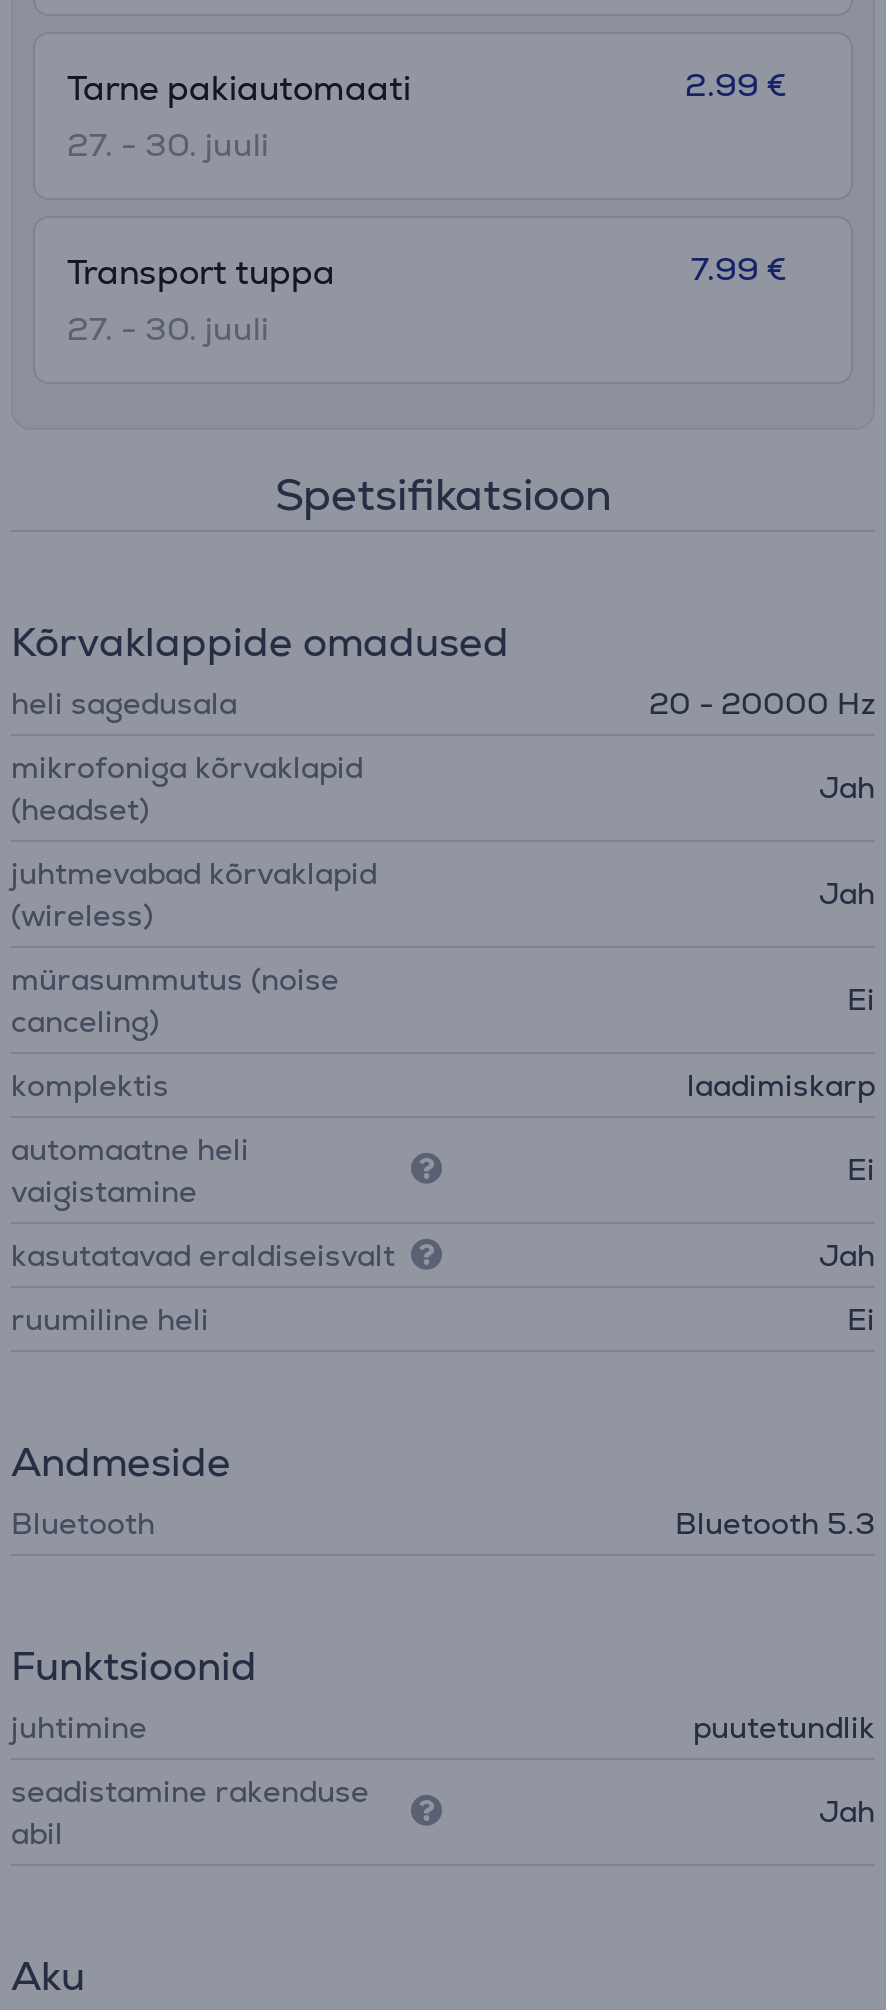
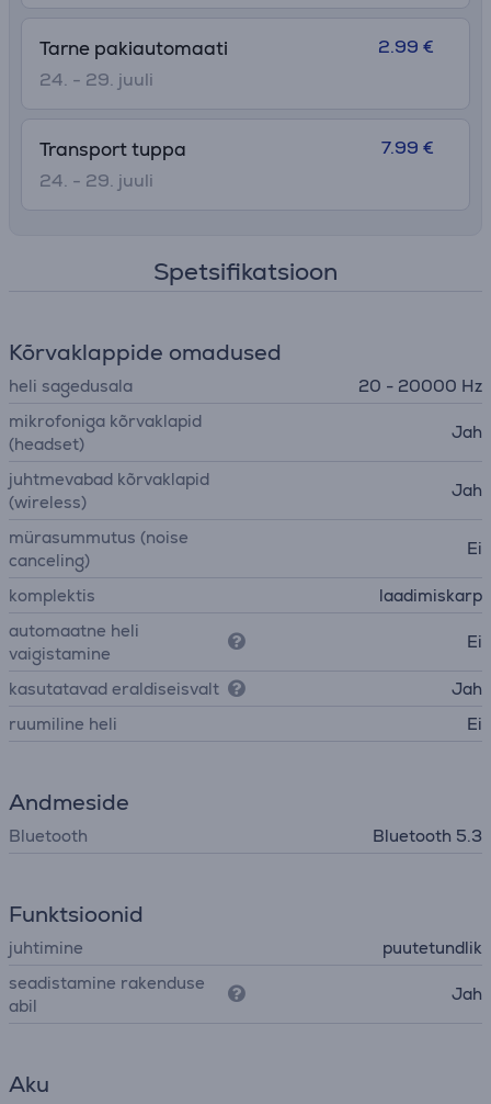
- 27. - 30. juuli
+ 24. - 29. juuli

- 27. - 30. juuli
+ 24. - 29. juuli
